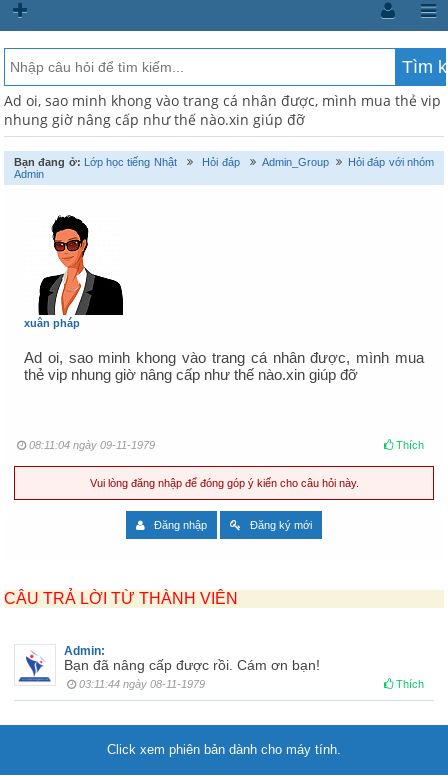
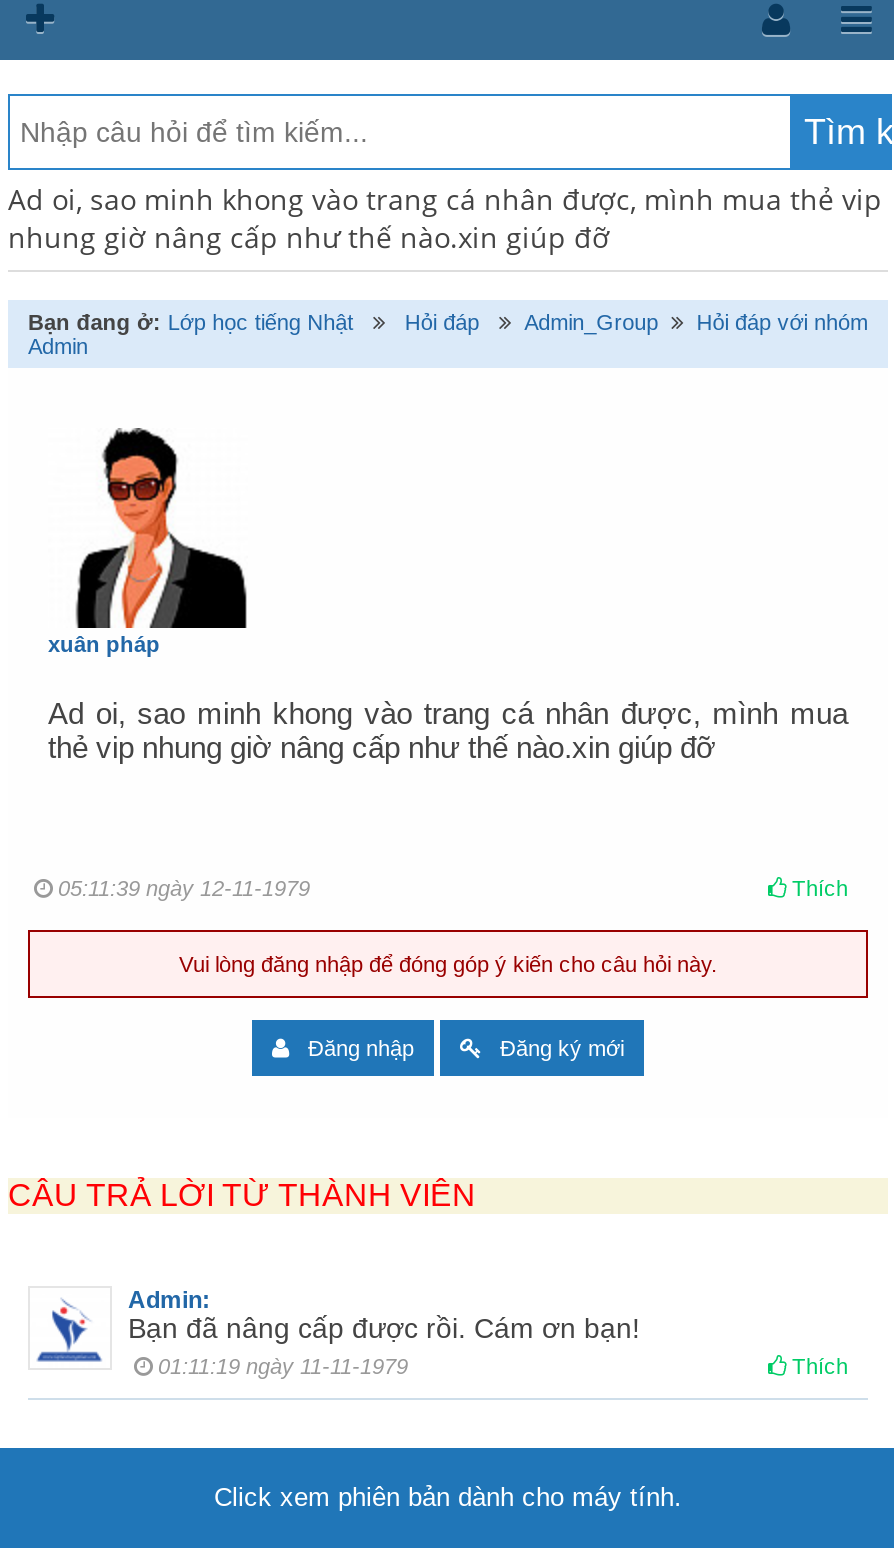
- 08:11:04 ngày 09-11-1979
+ 05:11:39 ngày 12-11-1979

- 03:11:44 ngày 08-11-1979
+ 01:11:19 ngày 11-11-1979
